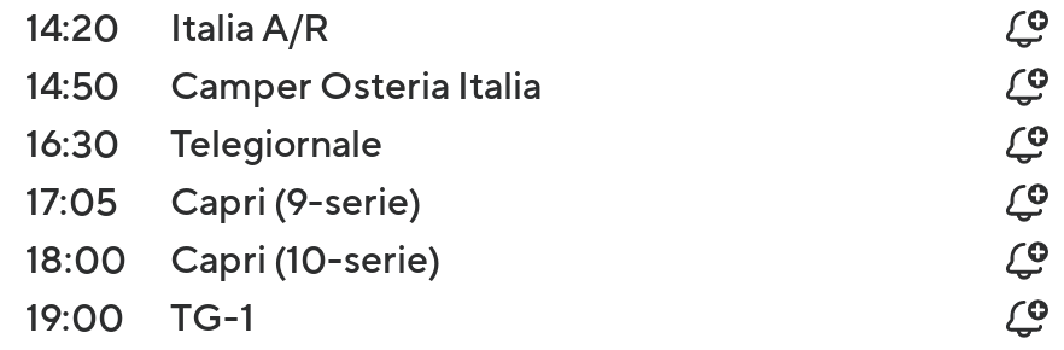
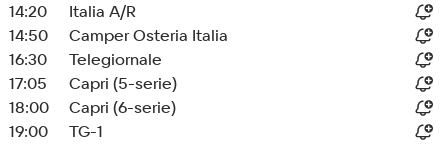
- 17:05 Capri (9-serie)
+ 17:05 Capri (5-serie)

- 18:00 Capri (10-serie)
+ 18:00 Capri (6-serie)
